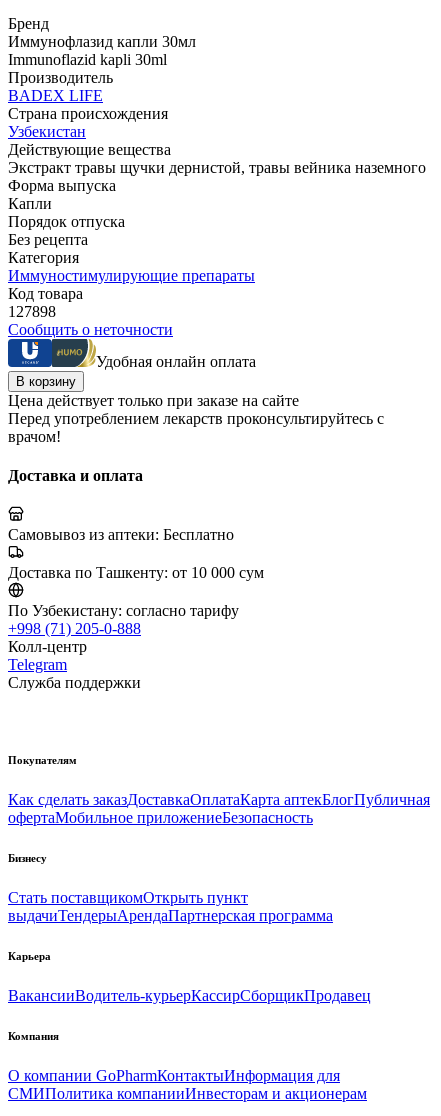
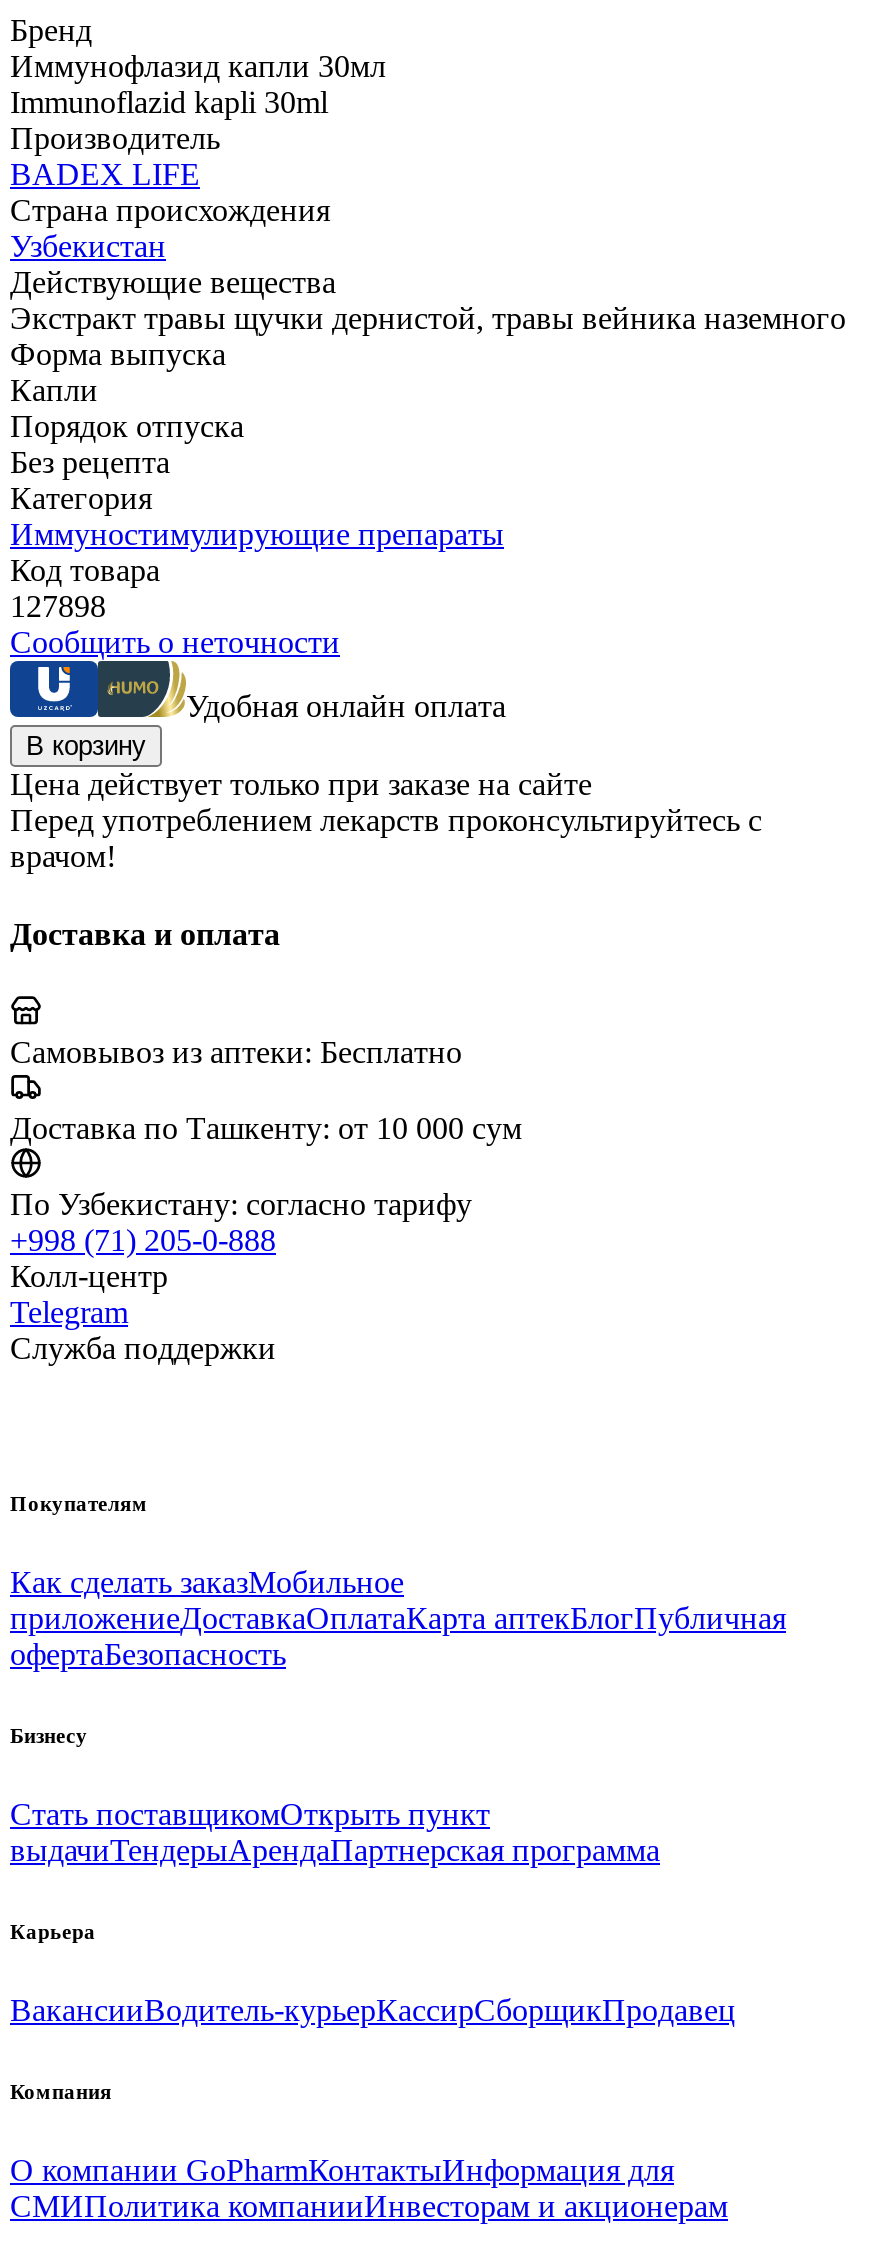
- Как сделать заказДоставкаОплатаКарта аптекБлогПубличная
- офертаМобильное приложениеБезопасность
+ Как сделать заказМобильное
+ приложениеДоставкаОплатаКарта аптекБлогПубличная
+ офертаБезопасность
